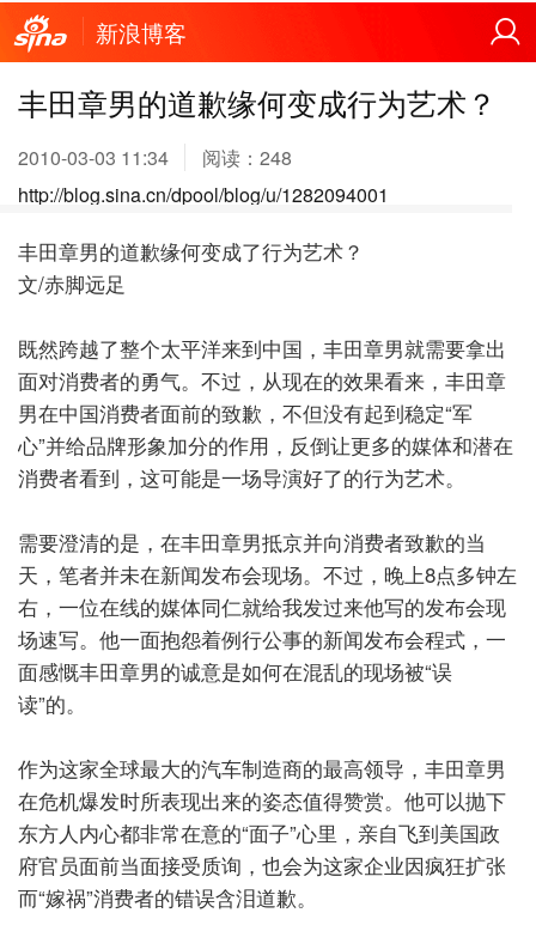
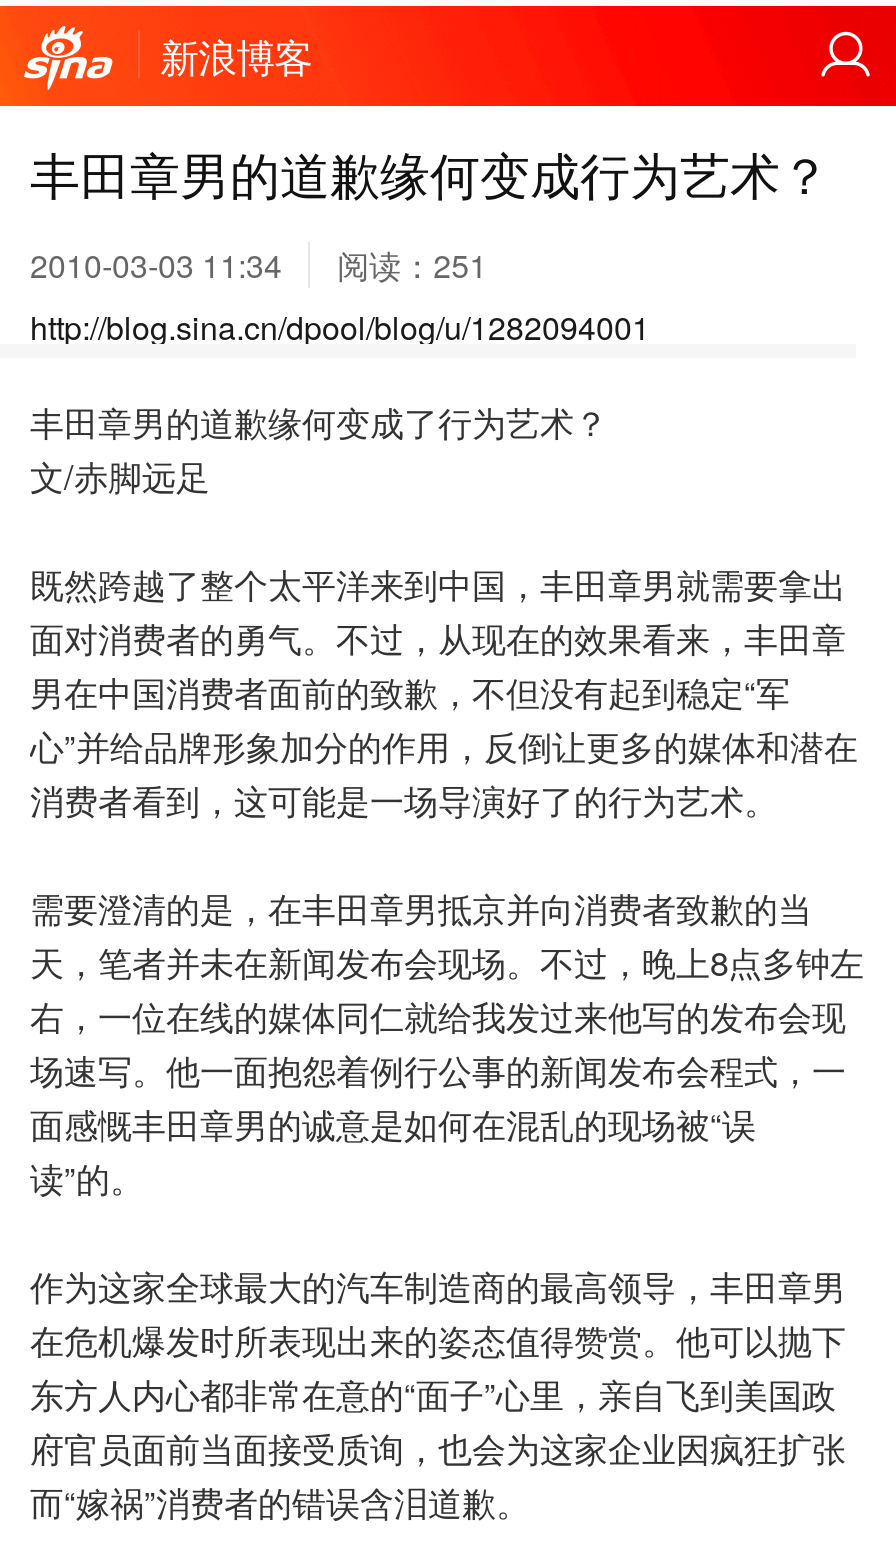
- 2010-03-03 11:34 阅读：248
+ 2010-03-03 11:34 阅读：251
